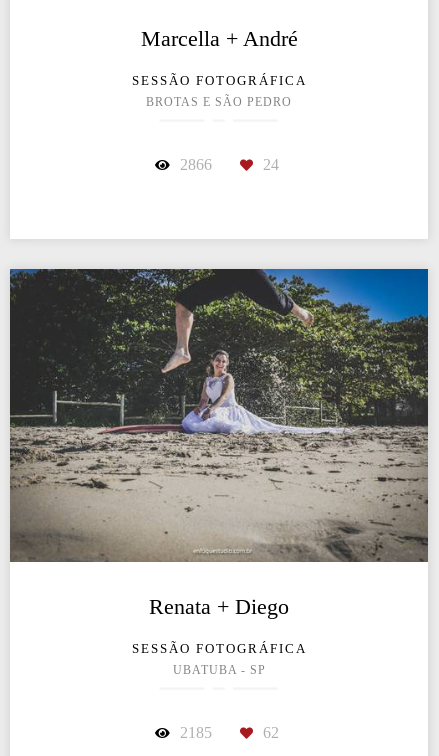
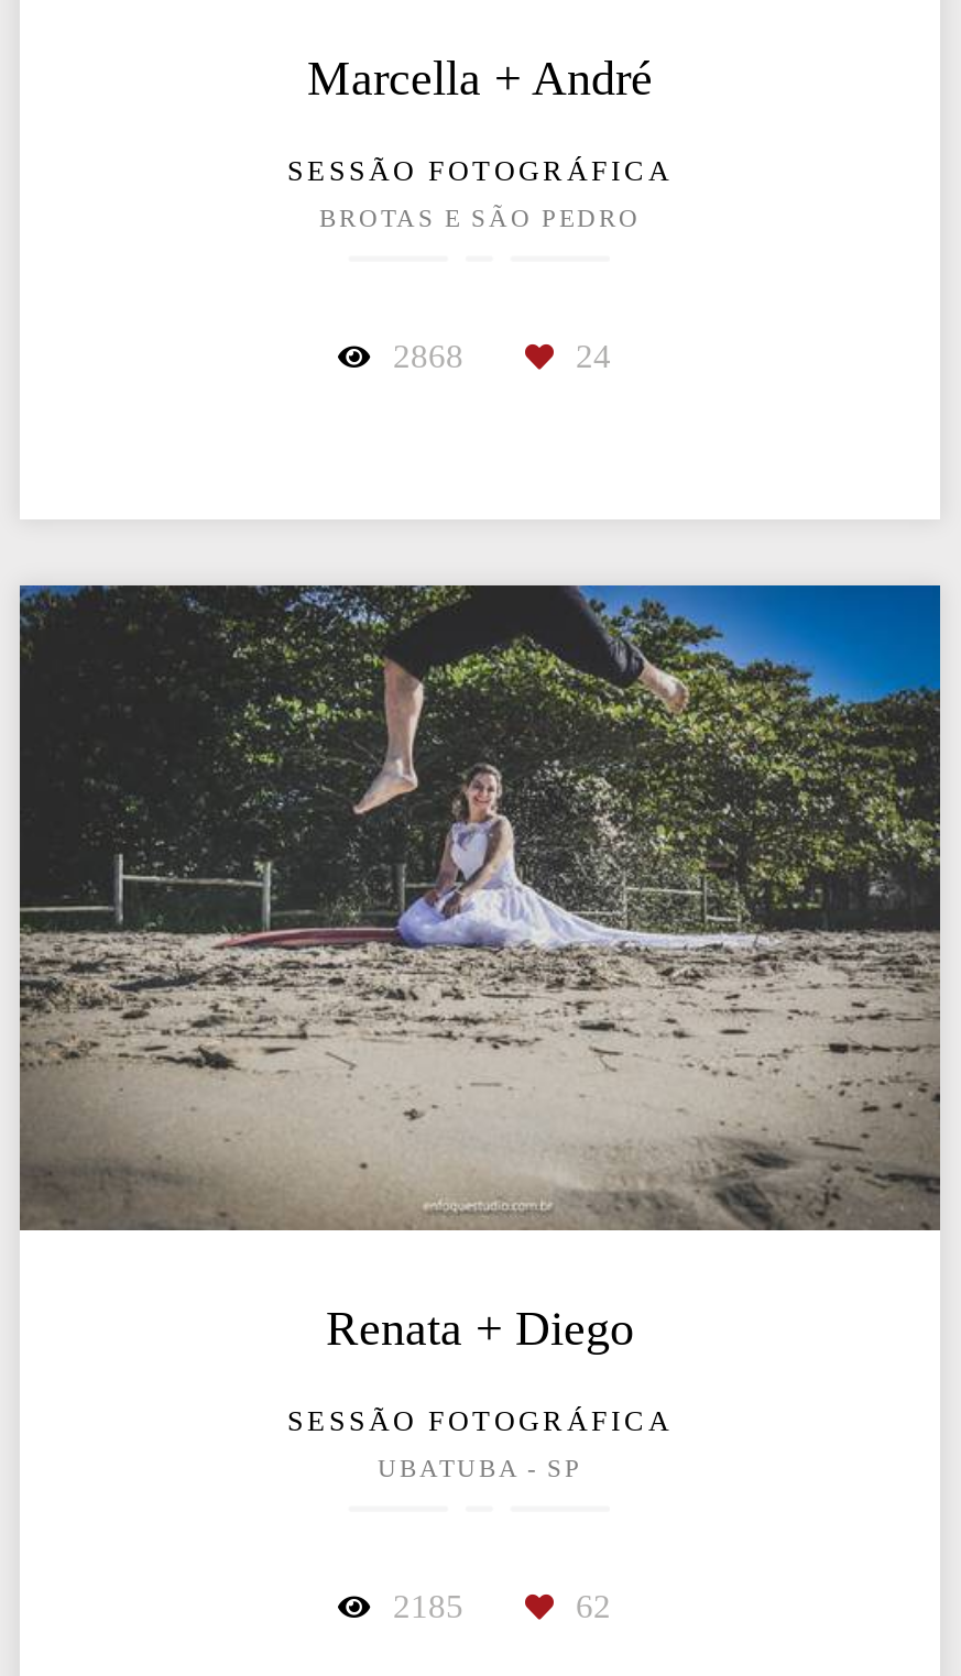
- 2866
+ 2868
